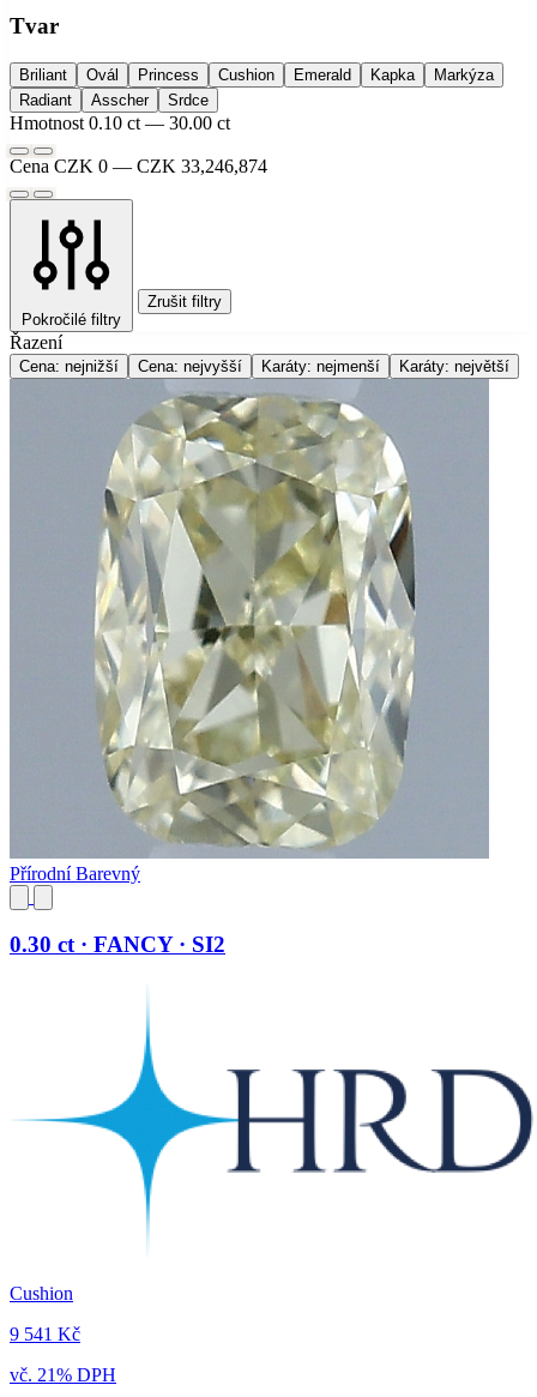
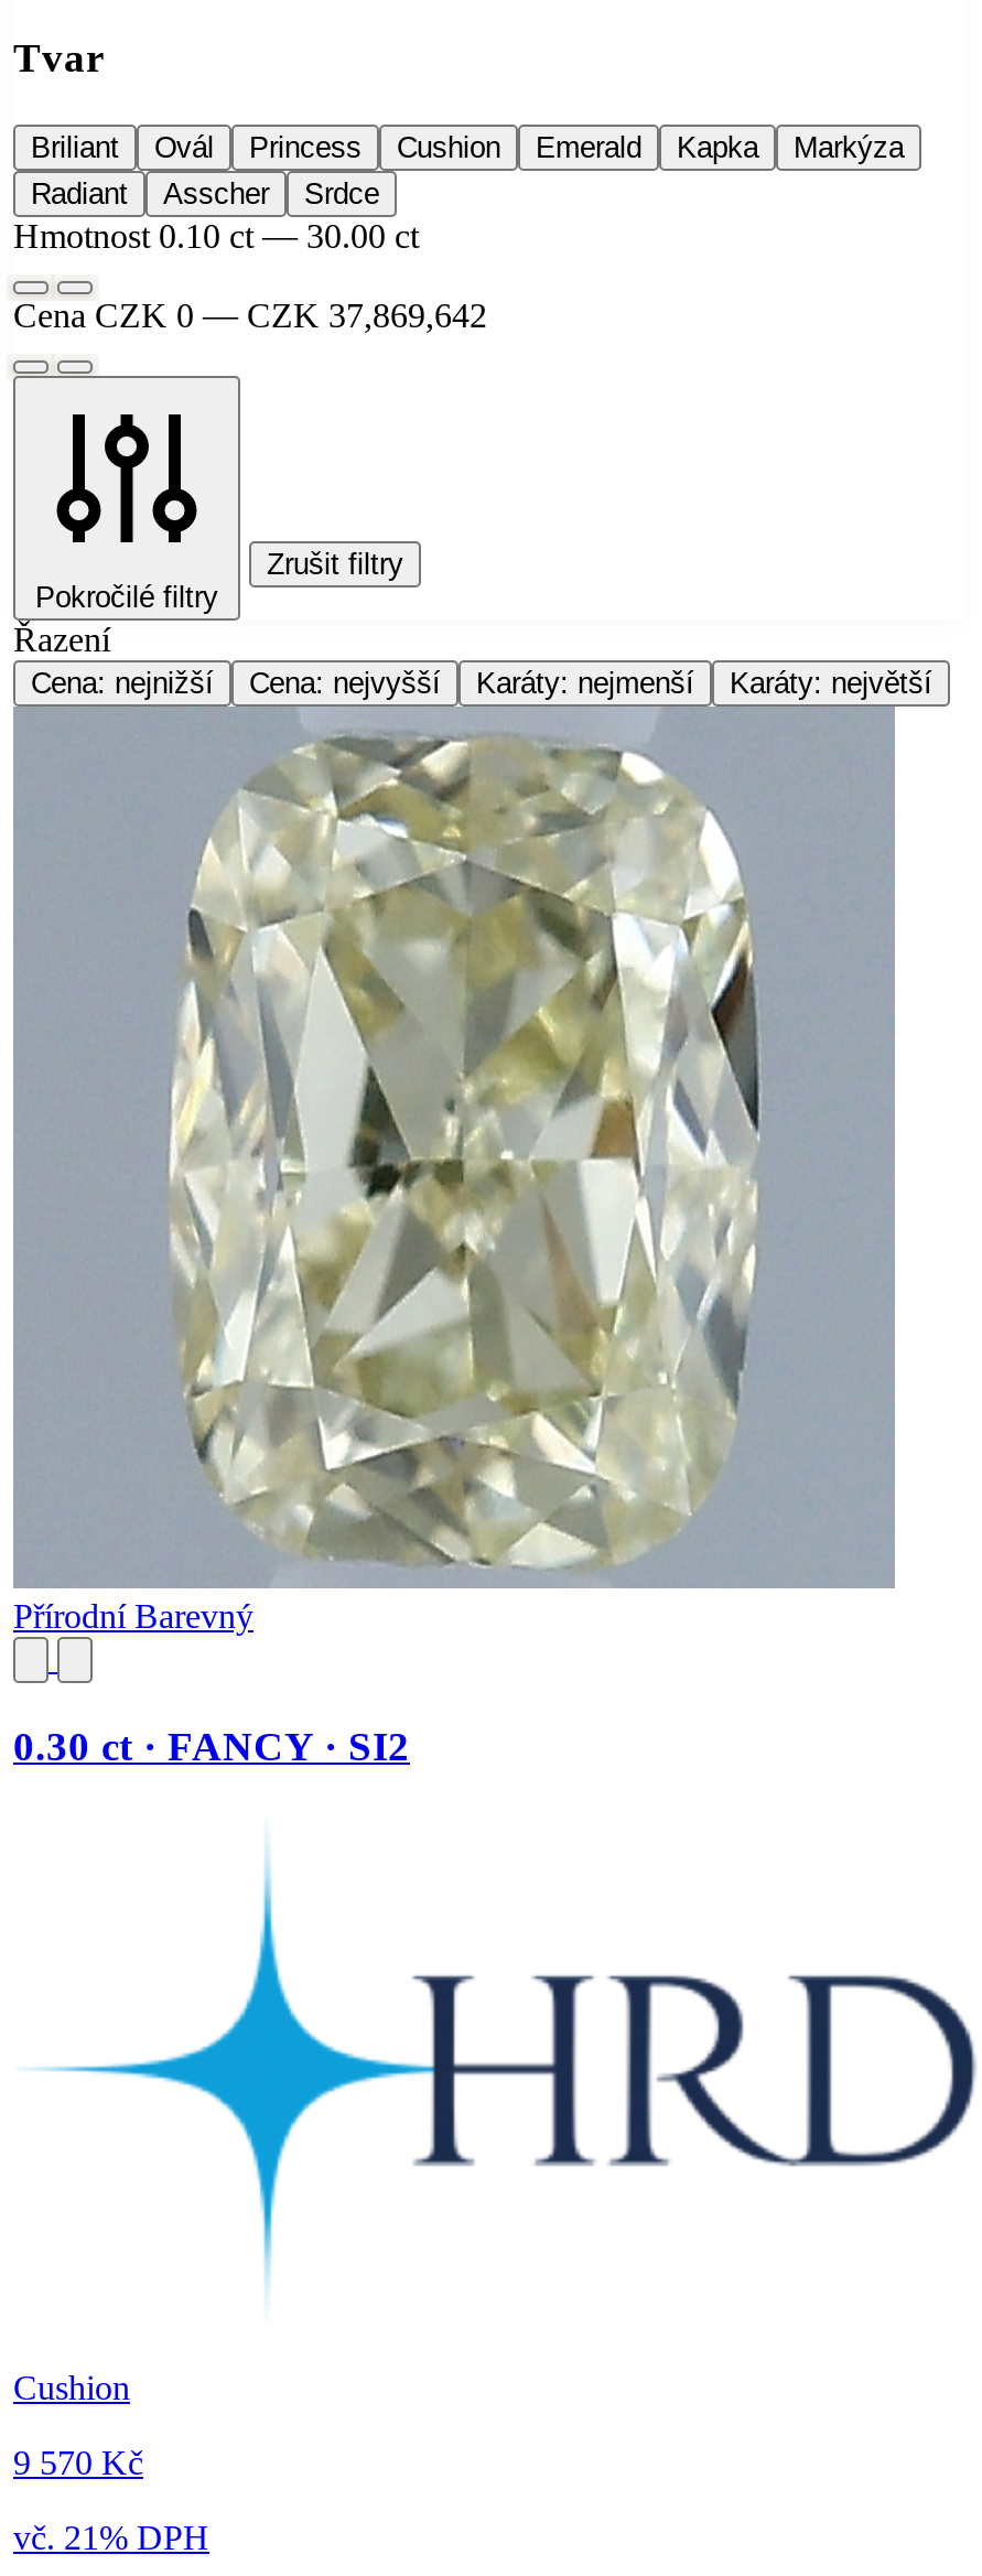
- Cena CZK 0 — CZK 33,246,874
+ Cena CZK 0 — CZK 37,869,642

- 9 541 Kč
+ 9 570 Kč
